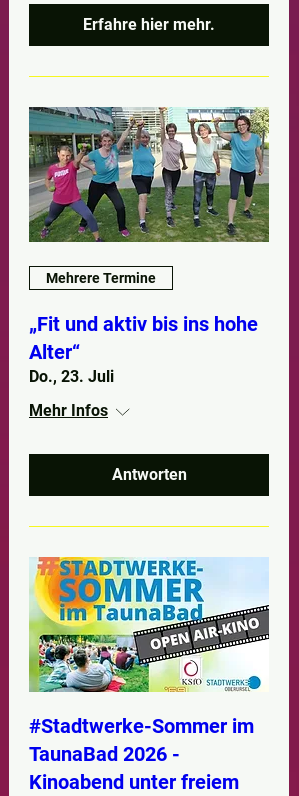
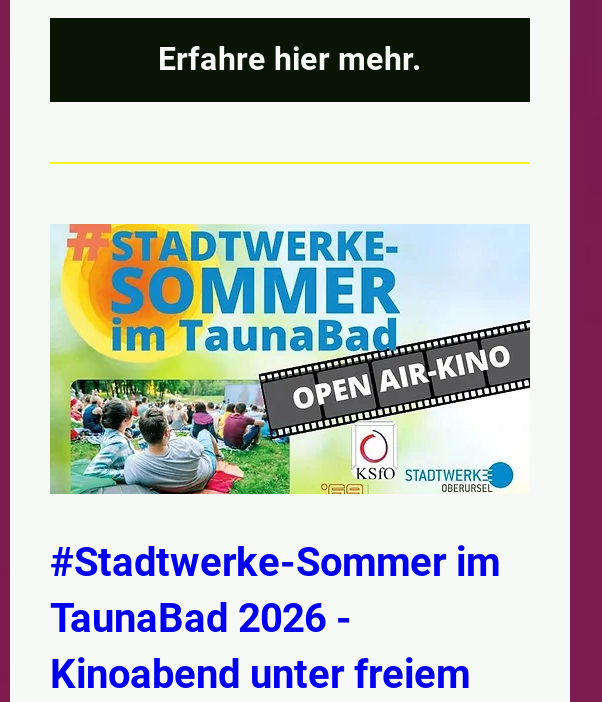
- [image]
- Mehrere Termine
- „Fit und aktiv bis ins hohe
- Alter“
- Do., 23. Juli
- Mehr Infos
- Antworten
